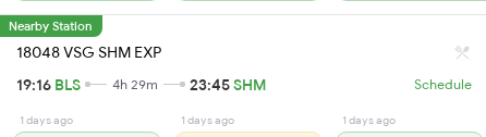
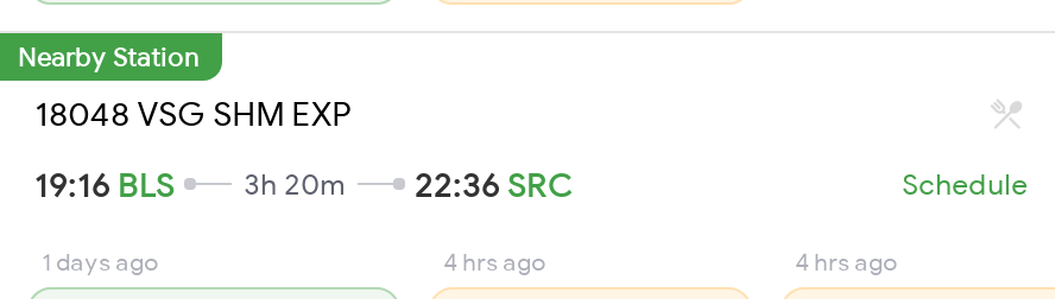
- 4h 29m
- 23:45 SHM
+ 3h 20m
+ 22:36 SRC

- 1 days ago
+ 4 hrs ago

- 1 days ago
+ 4 hrs ago
